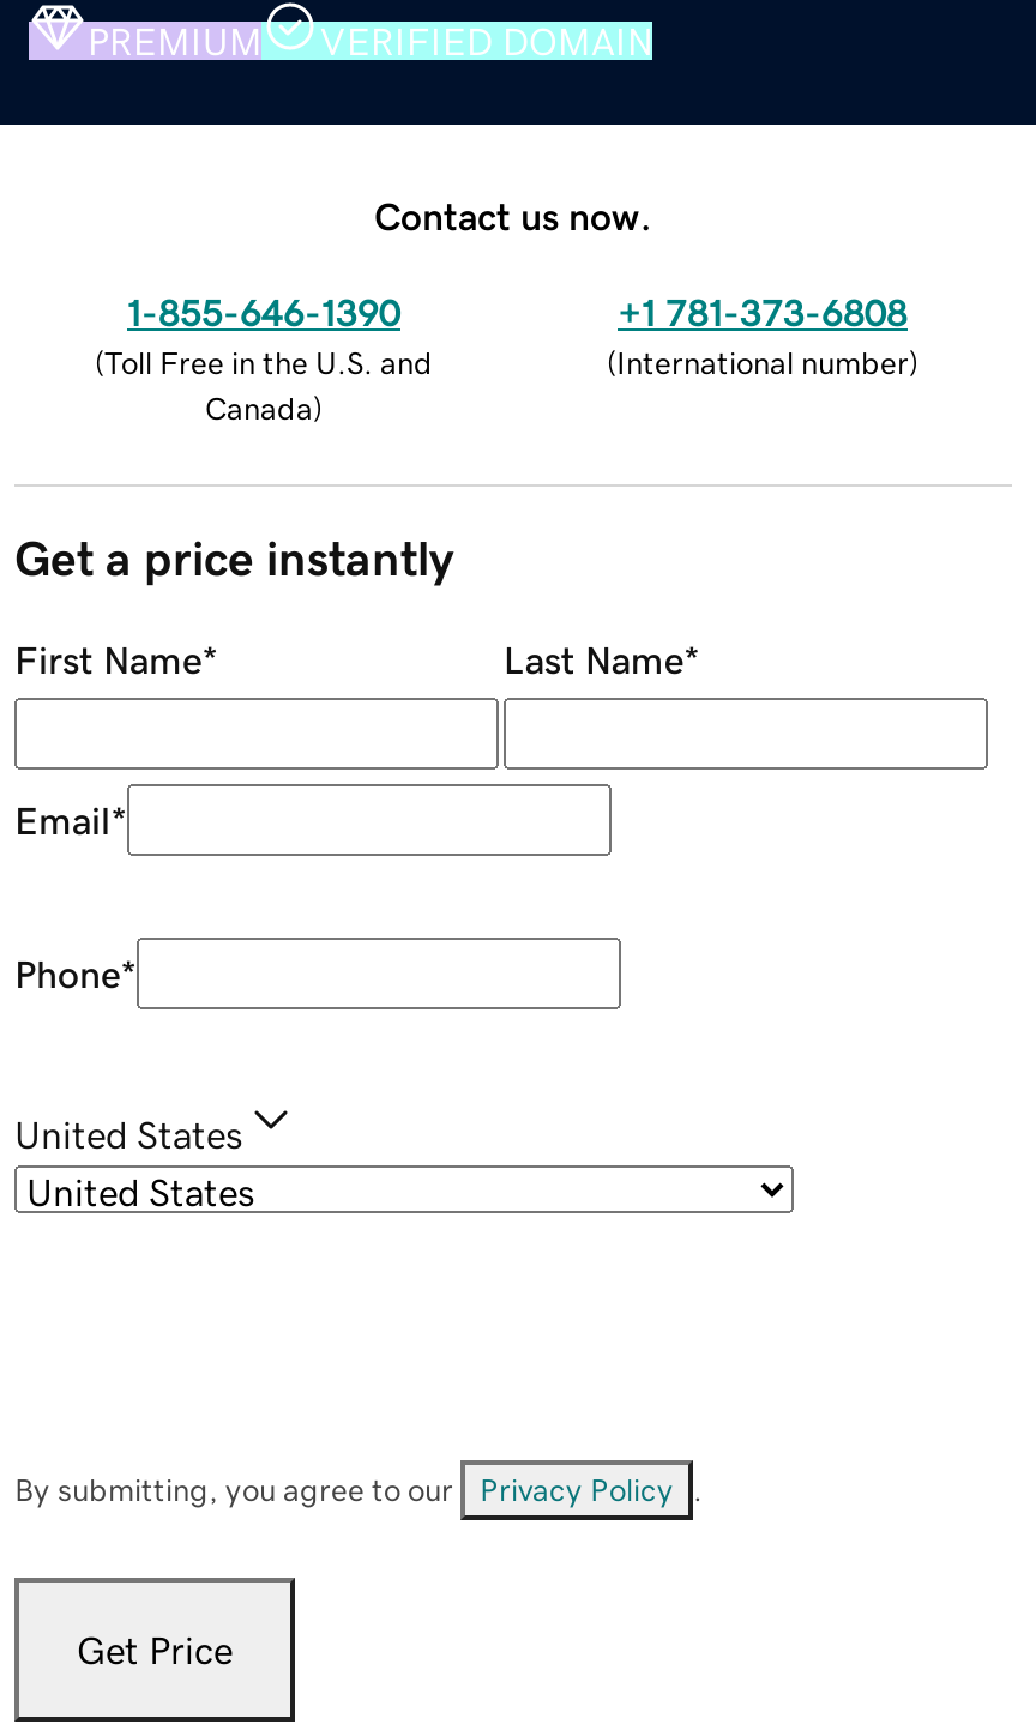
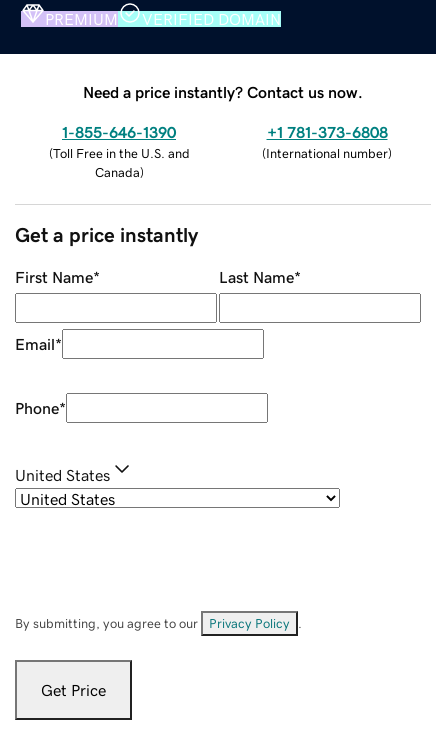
- Contact us now.
+ Need a price instantly? Contact us now.
